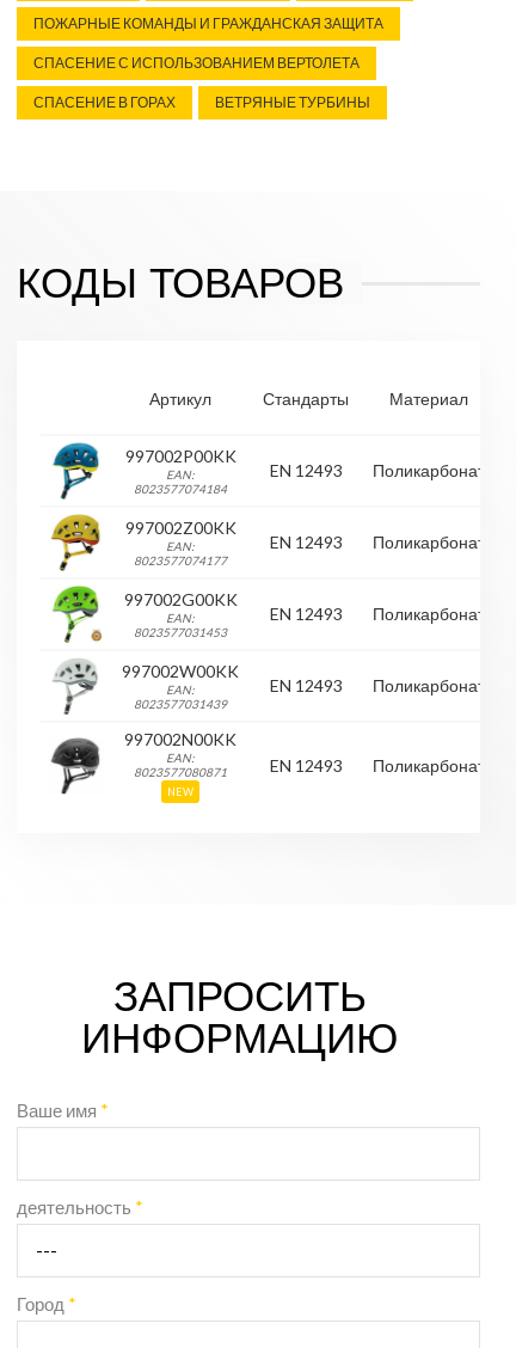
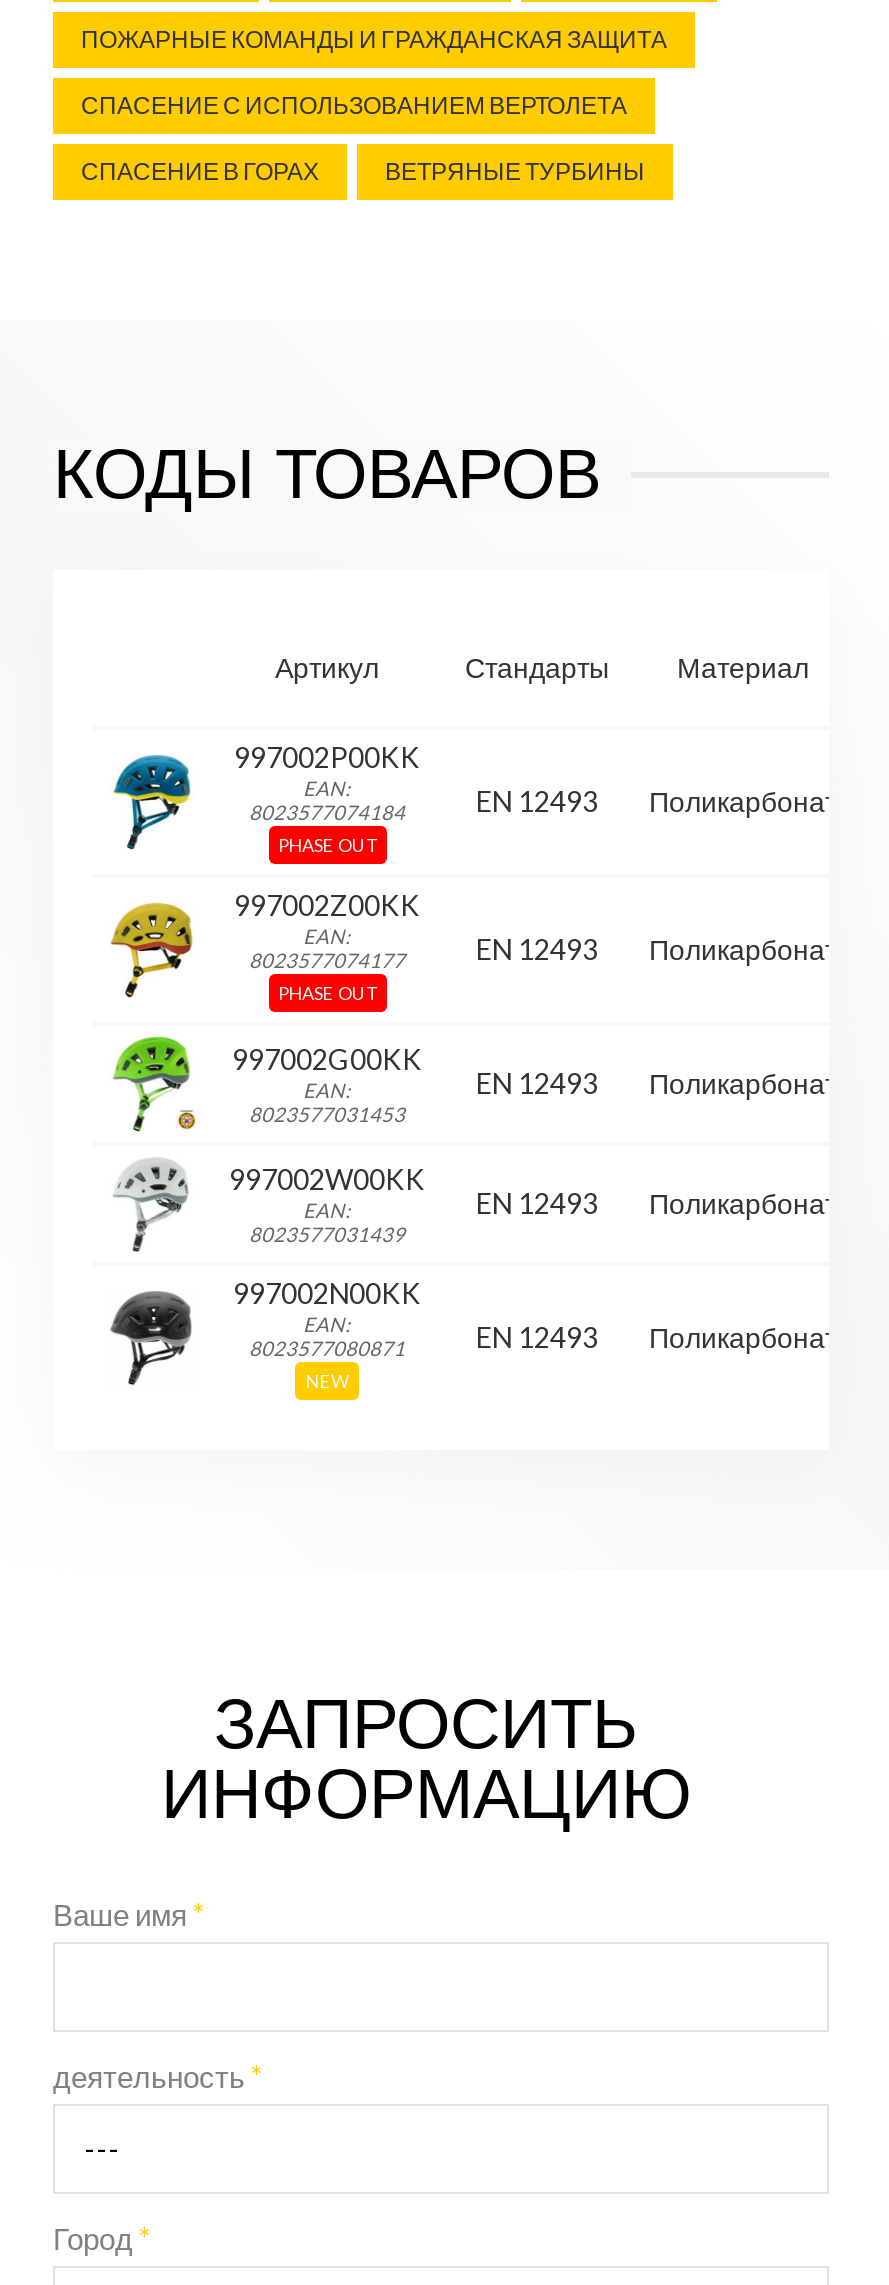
+ PHASE OUT

+ PHASE OUT
